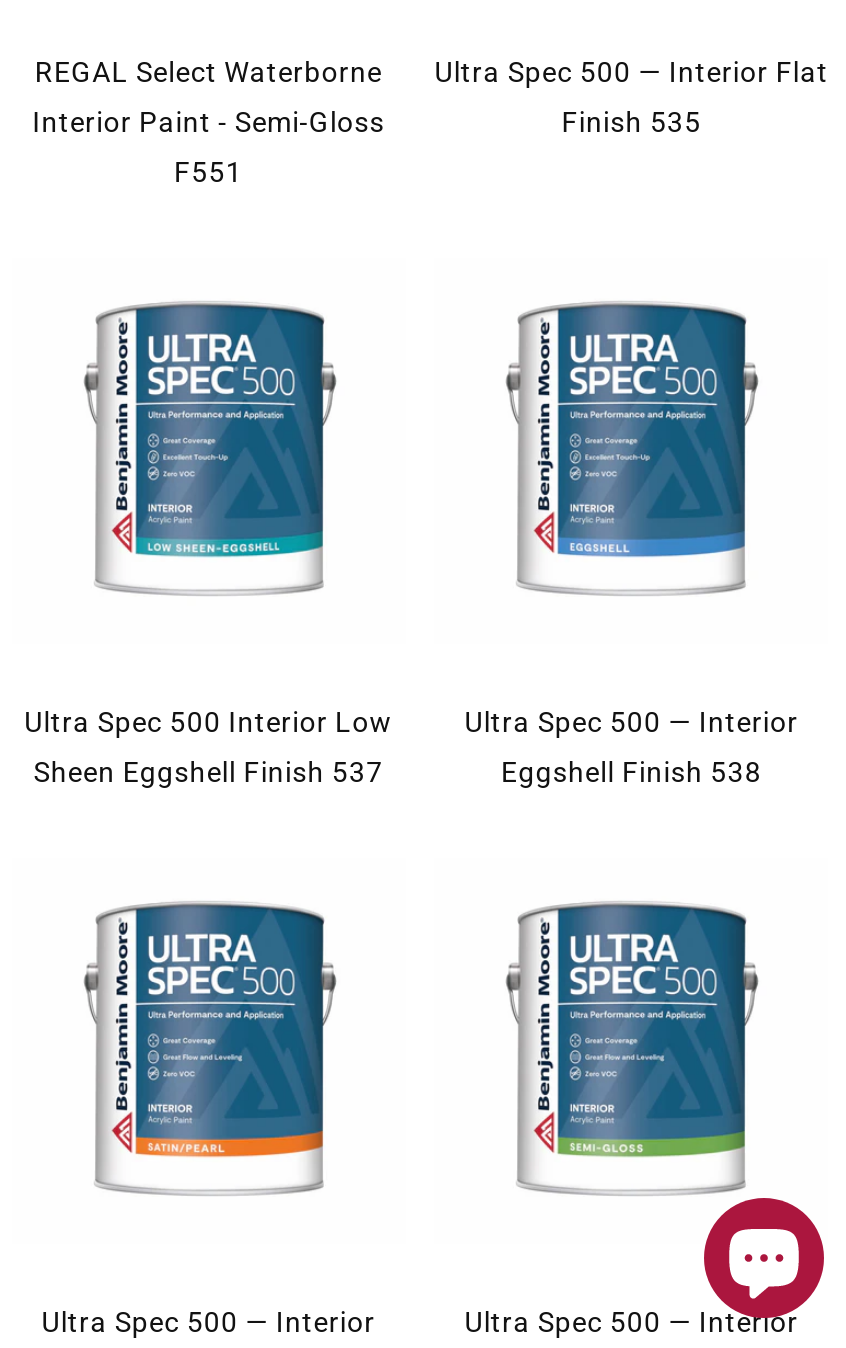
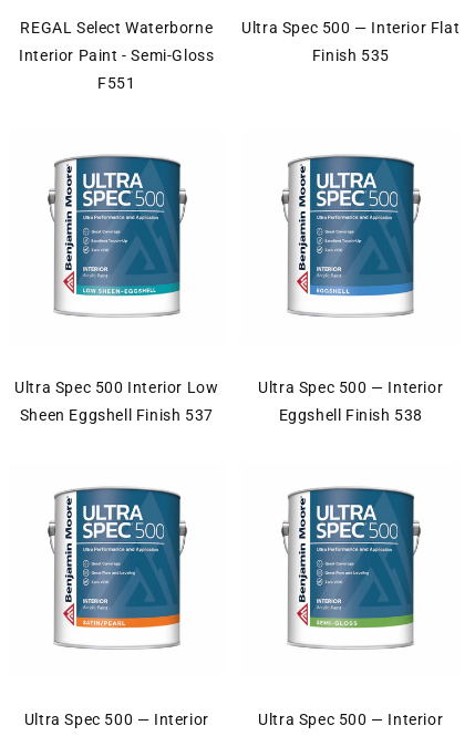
- [image]
